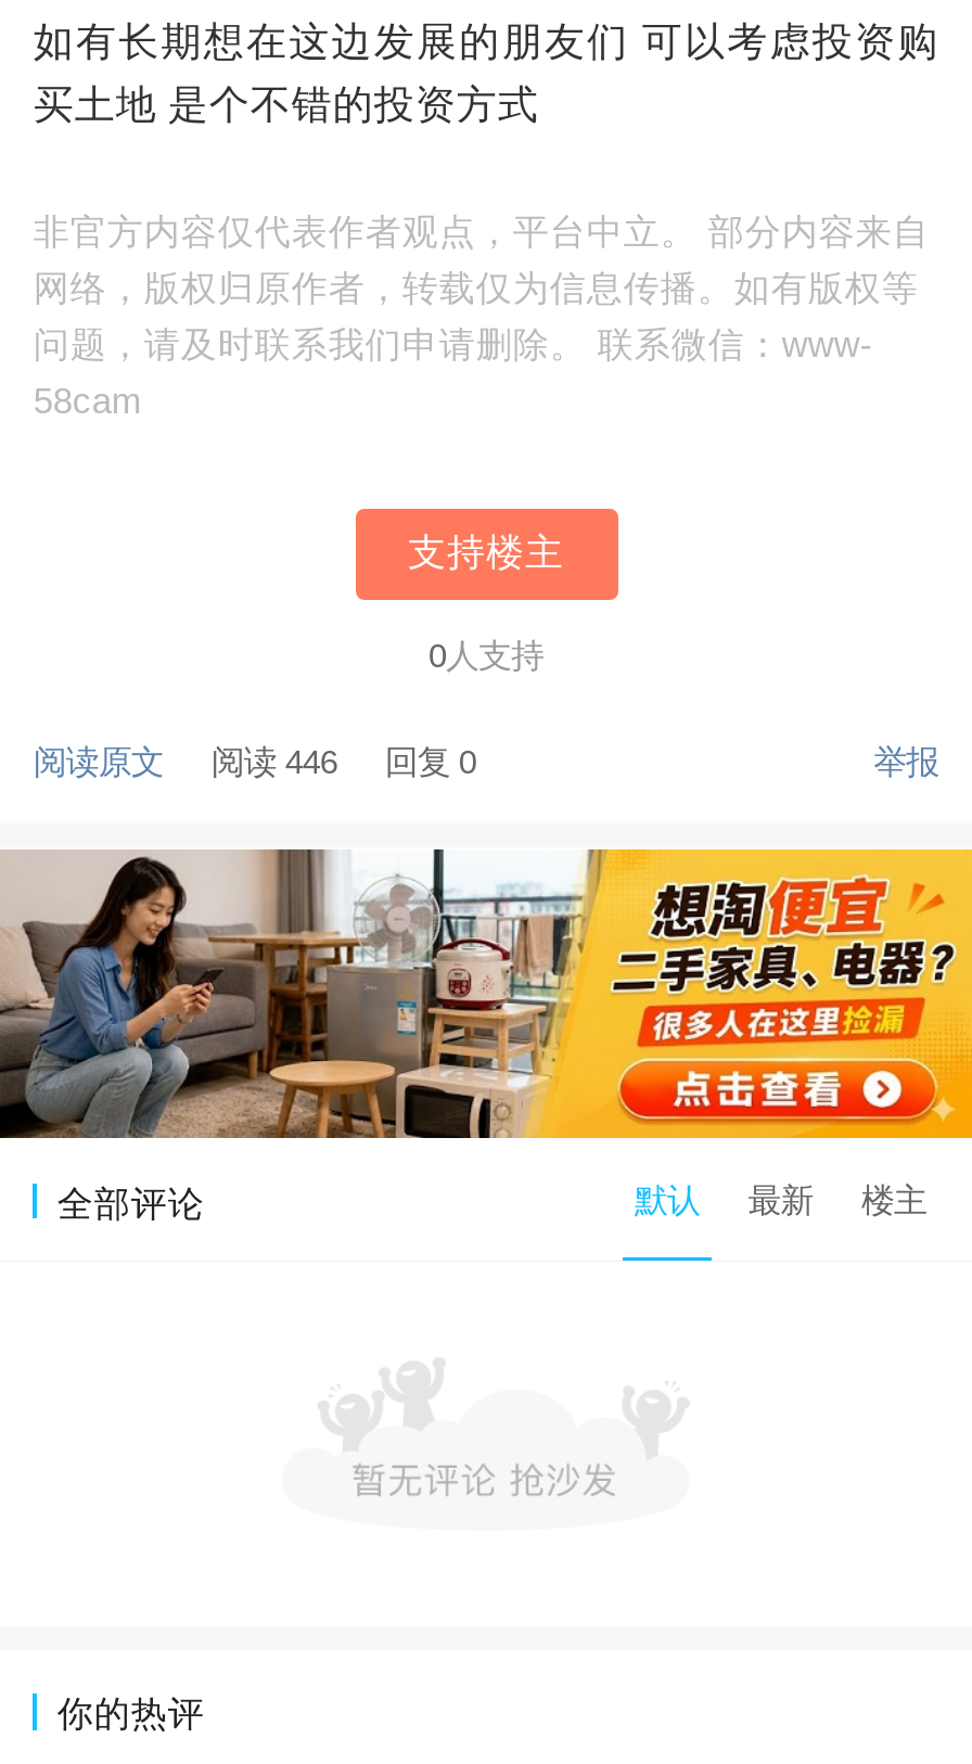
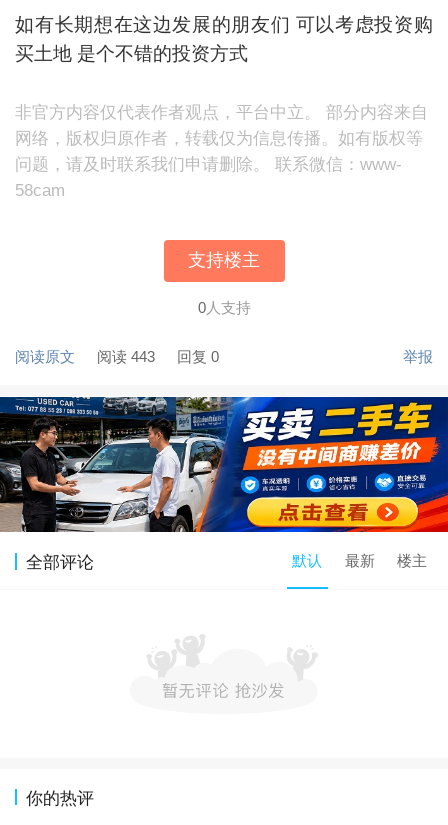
- 阅读原文 阅读 446 回复 0
+ 阅读原文 阅读 443 回复 0

- [image]
+ [image]
